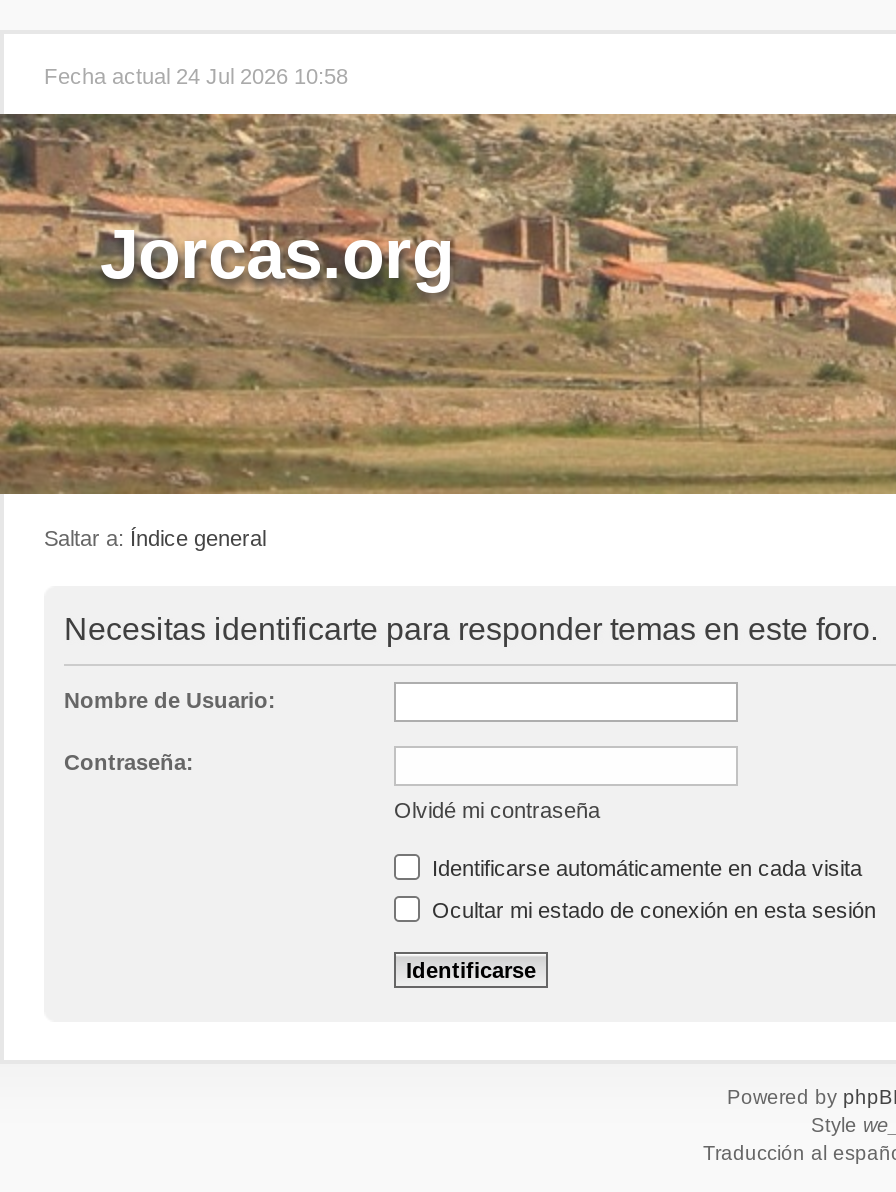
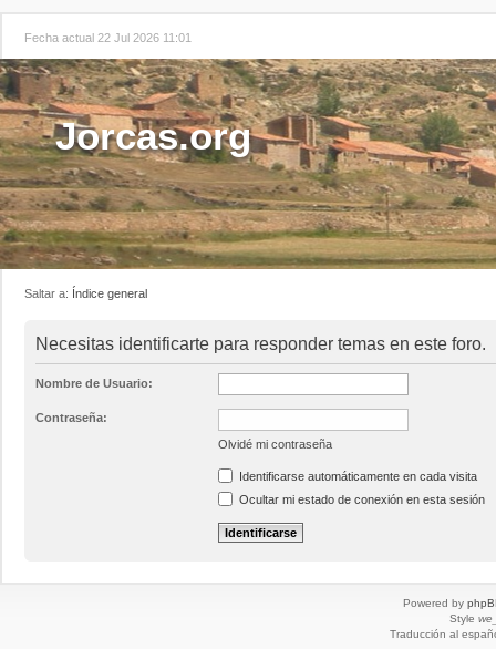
- Fecha actual 24 Jul 2026 10:58
+ Fecha actual 22 Jul 2026 11:01
